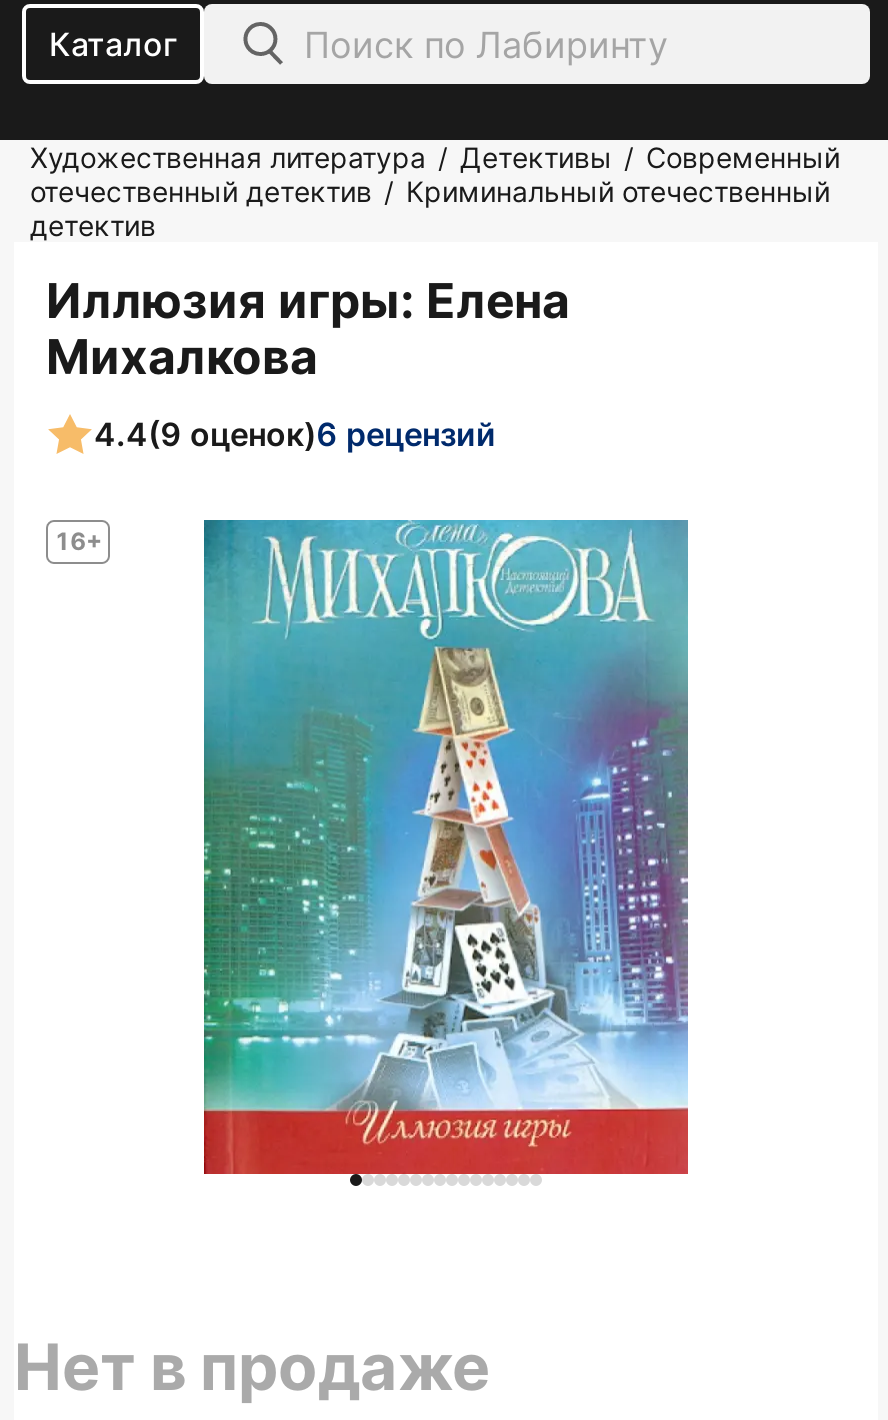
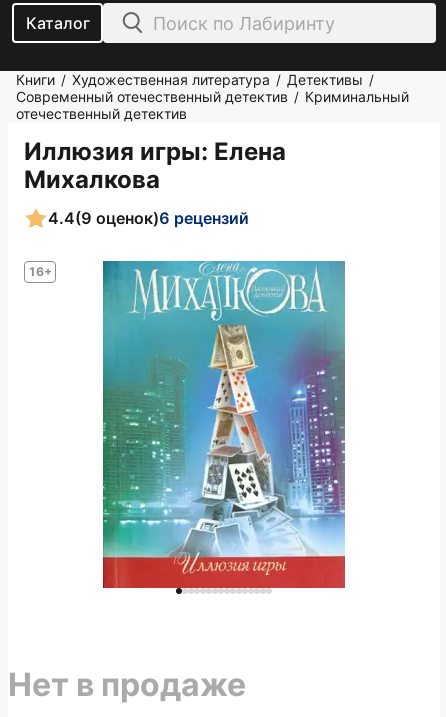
- Художественная литература / Детективы / Современный
- отечественный детектив / Криминальный отечественный
- детектив
+ Книги / Художественная литература / Детективы /
+ Современный отечественный детектив / Криминальный
+ отечественный детектив
